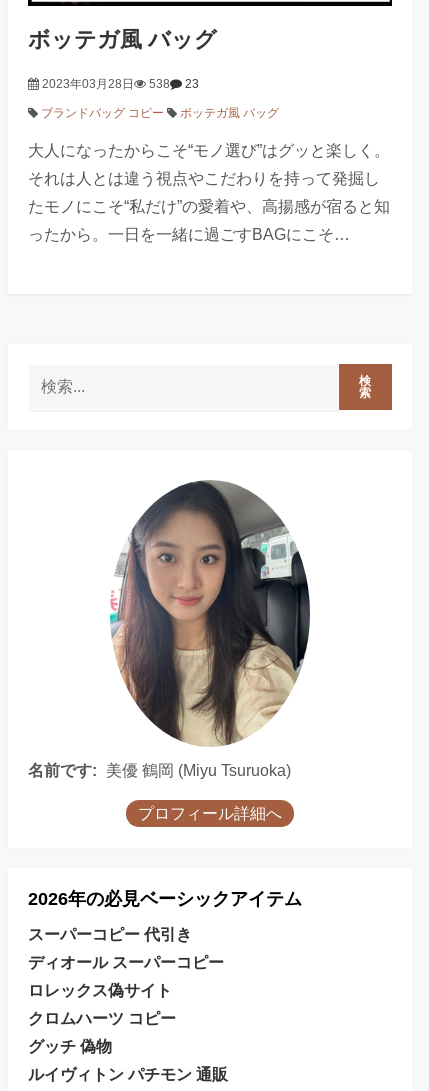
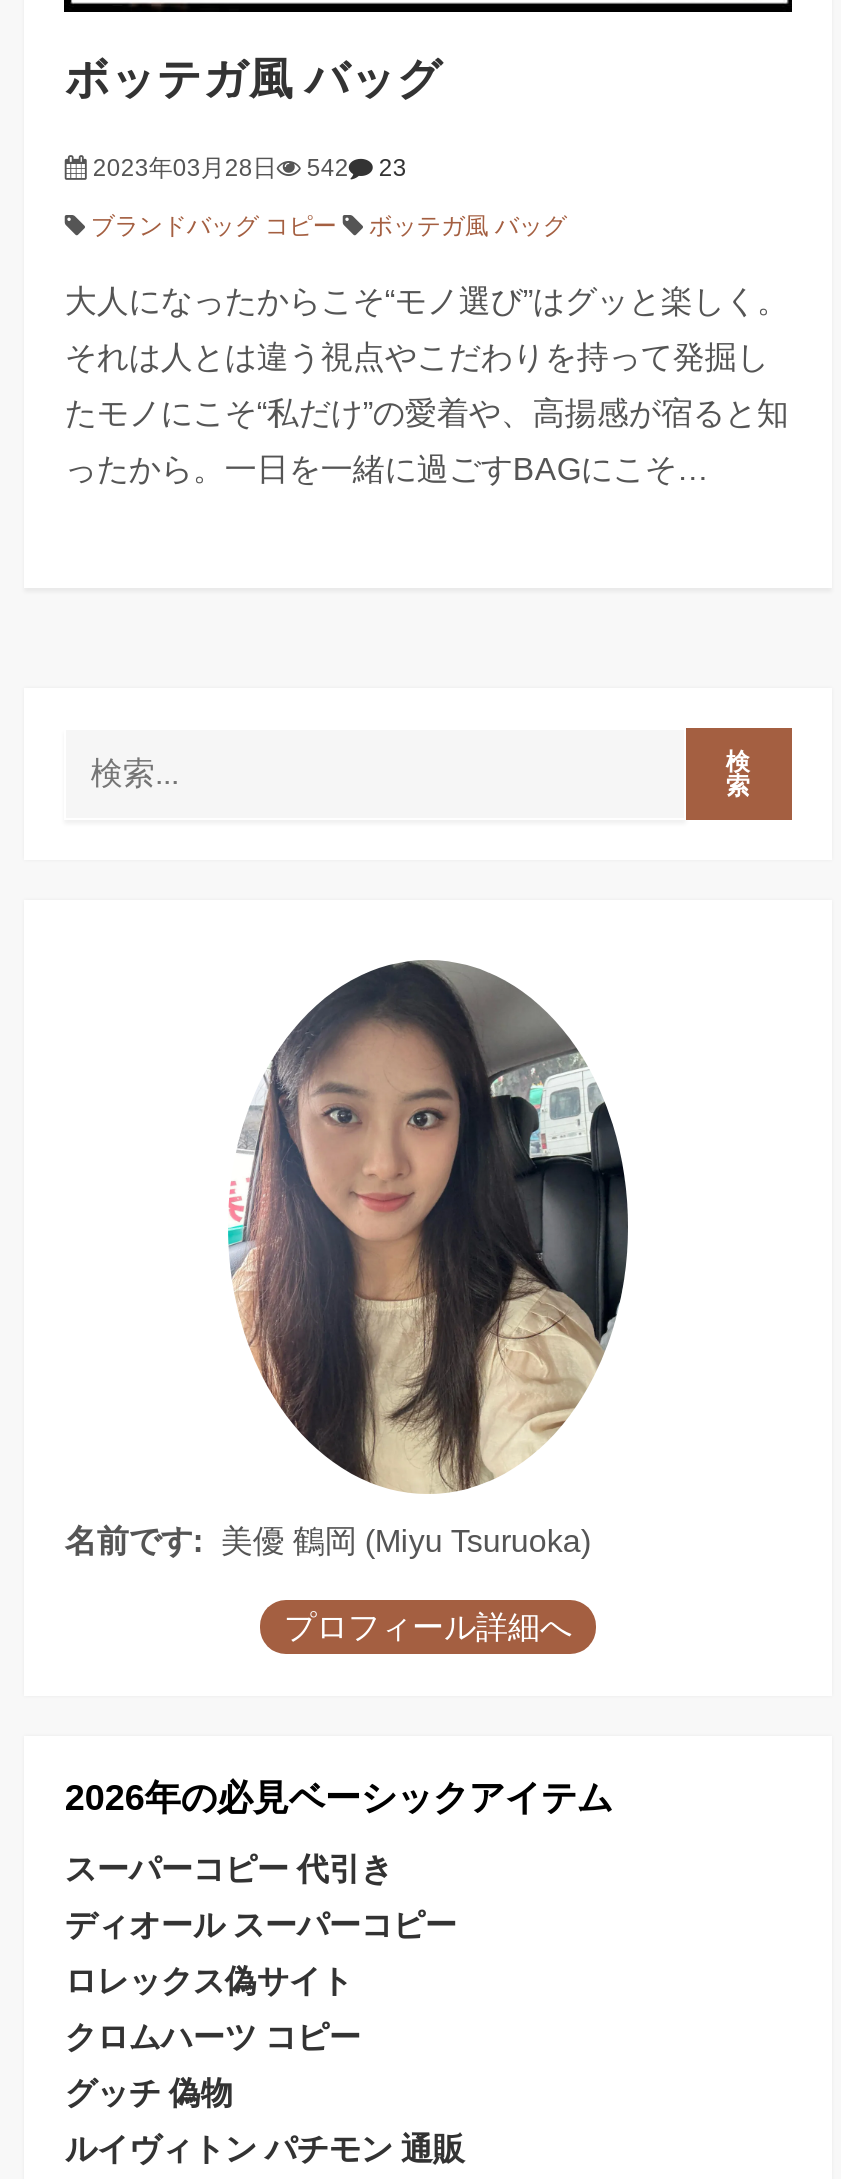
- 2023年03月28日 538 23
+ 2023年03月28日 542 23
